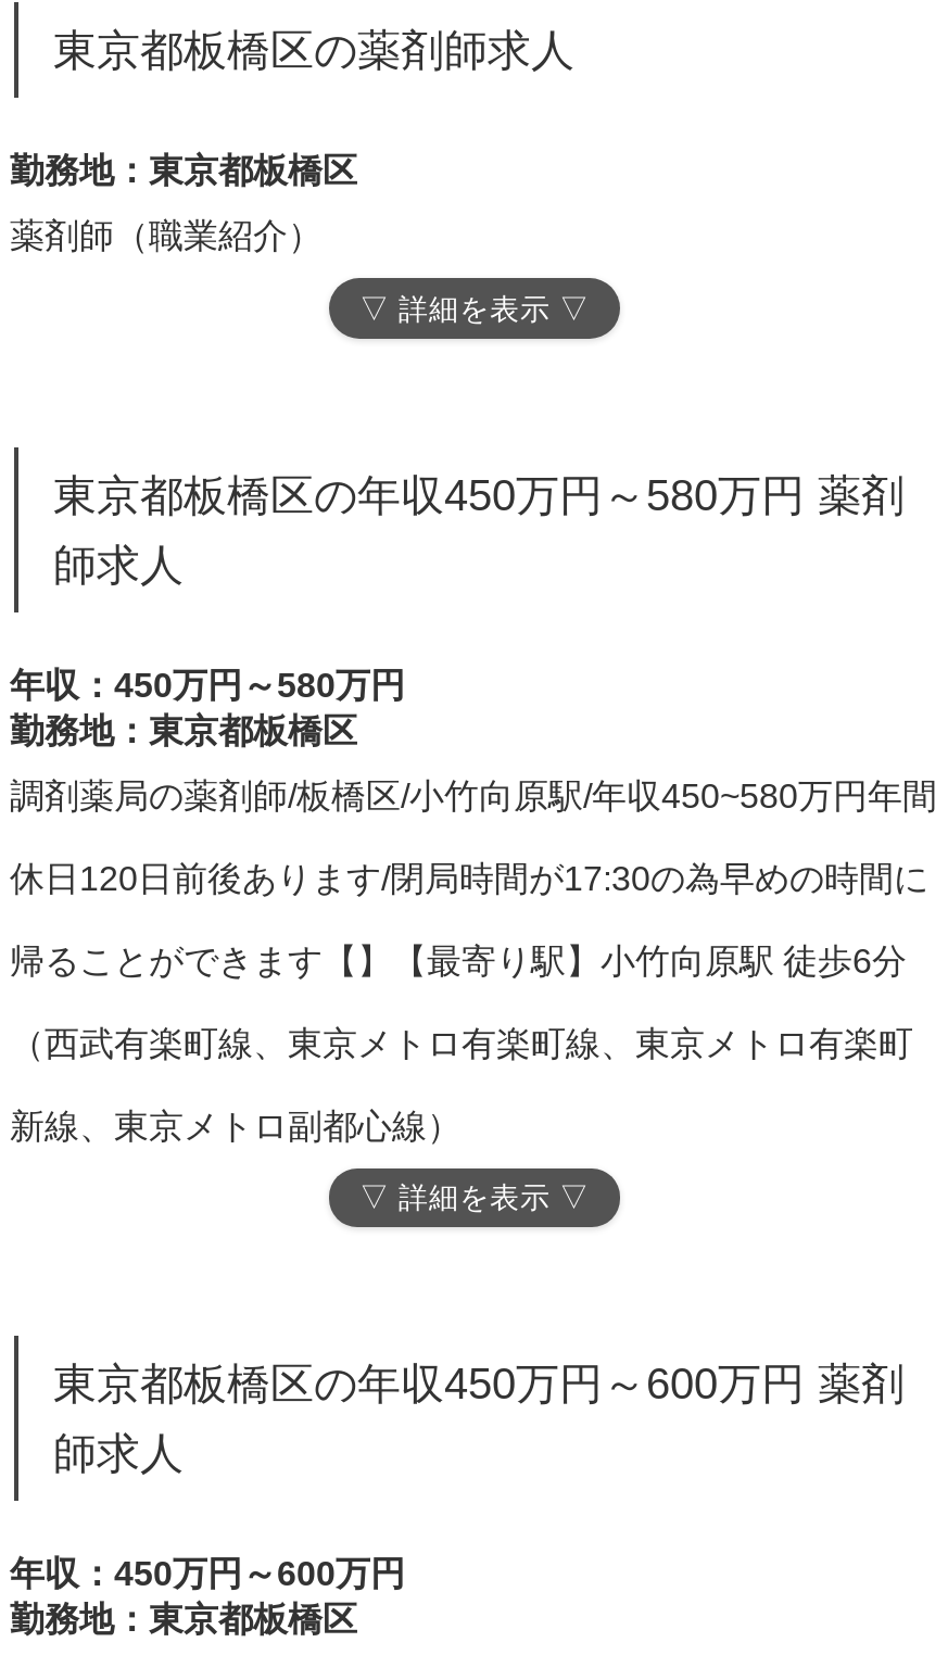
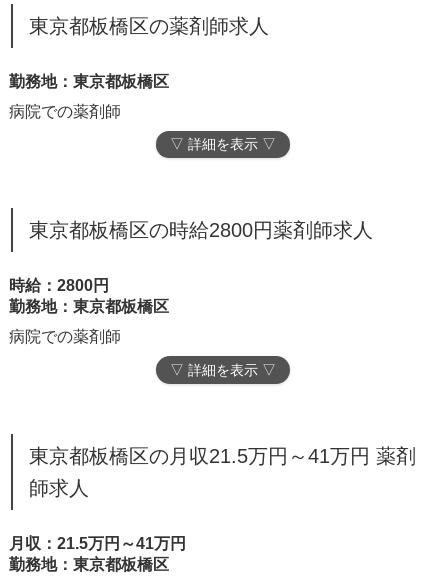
- 薬剤師（職業紹介）
+ 病院での薬剤師

- 東京都板橋区の年収450万円～580万円 薬剤
- 師求人
- 年収：450万円～580万円
+ 東京都板橋区の時給2800円薬剤師求人
+ 時給：2800円

- 調剤薬局の薬剤師/板橋区/小竹向原駅/年収450~580万円年間
- 休日120日前後あります/閉局時間が17:30の為早めの時間に
- 帰ることができます【】【最寄り駅】小竹向原駅 徒歩6分
- （西武有楽町線、東京メトロ有楽町線、東京メトロ有楽町
- 新線、東京メトロ副都心線）
+ 病院での薬剤師

- 東京都板橋区の年収450万円～600万円 薬剤
+ 東京都板橋区の月収21.5万円～41万円 薬剤

- 年収：450万円～600万円
+ 月収：21.5万円～41万円
